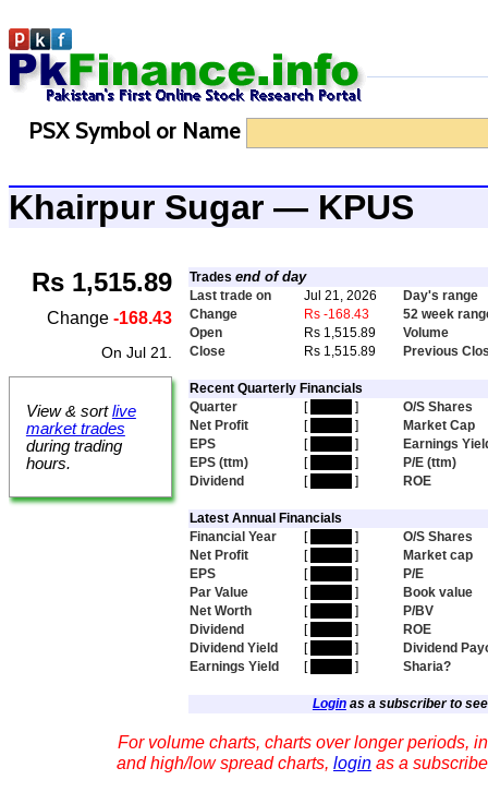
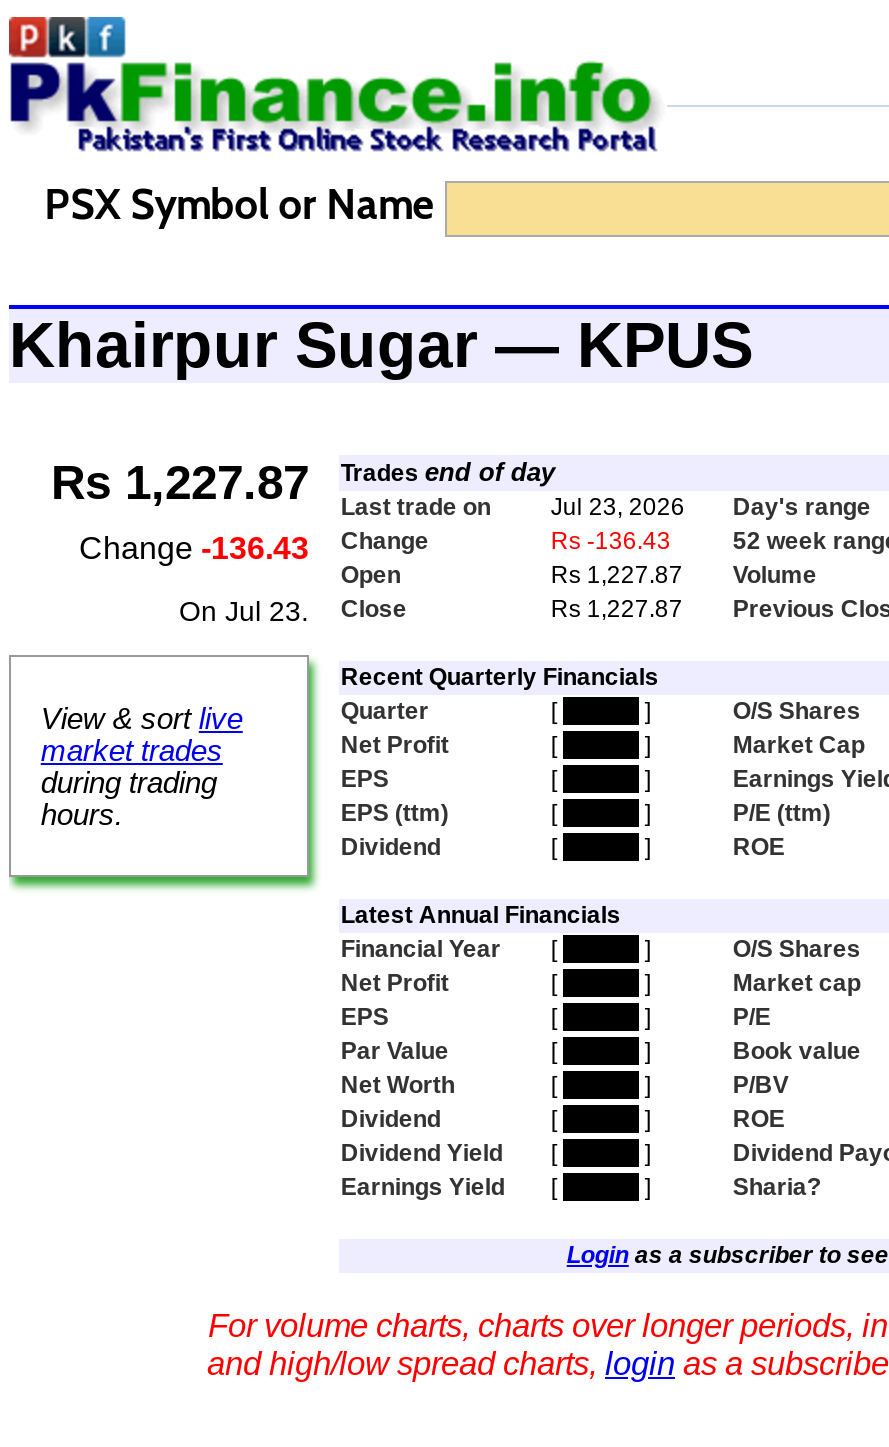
- Rs 1,515.89 Trades end of day Last trade on
+ Rs 1,227.87 Trades end of day Last trade on

- Jul 21, 2026 Day's range
+ Jul 23, 2026 Day's range

- Change -168.43 Change
+ Change -136.43 Change

- Rs -168.43
+ Rs -136.43

- Rs 1,515.89 Volume
+ Rs 1,227.87 Volume

- On Jul 21. Close
+ On Jul 23. Close

- Rs 1,515.89
+ Rs 1,227.87
